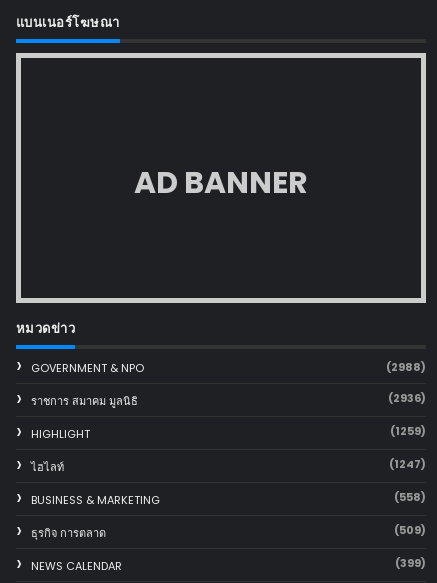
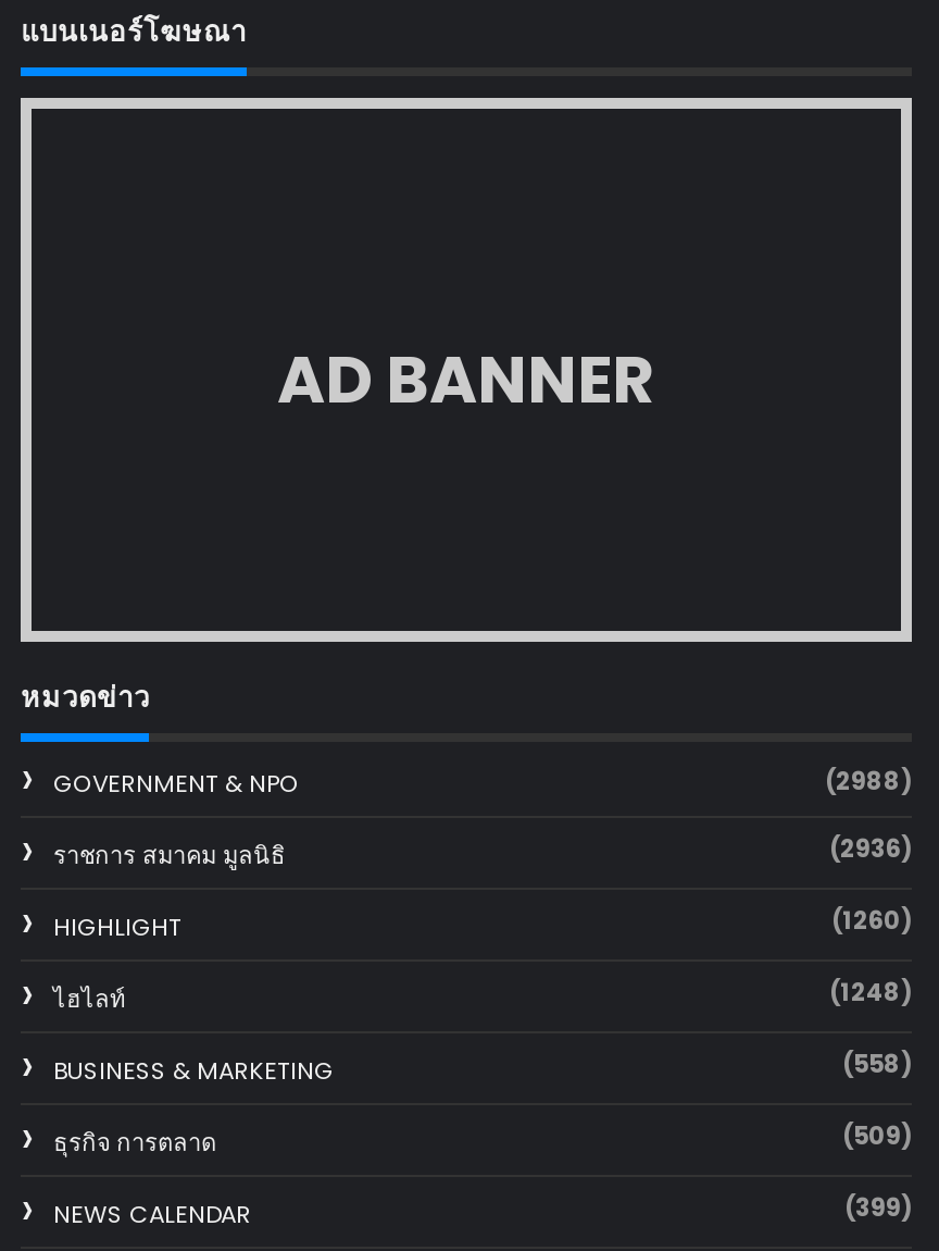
- (1259)
+ (1260)

- (1247)
+ (1248)
